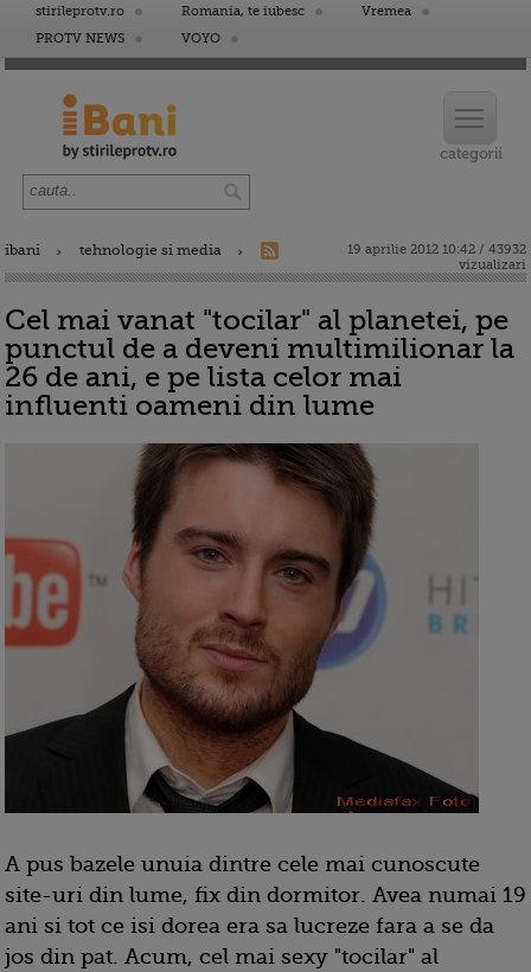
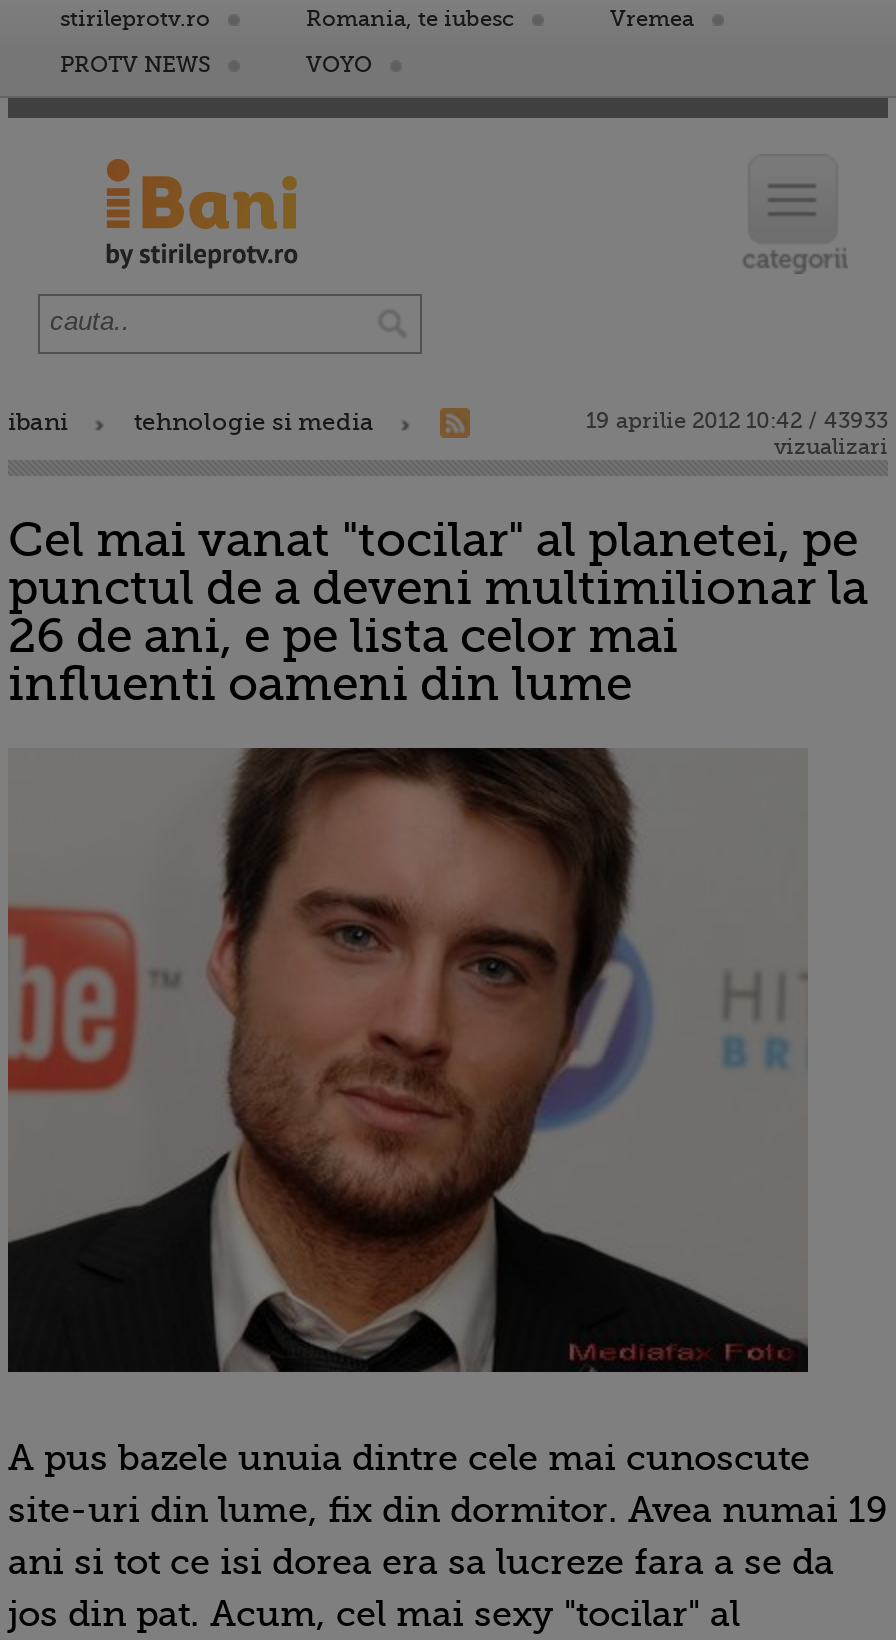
- 19 aprilie 2012 10:42 / 43932
+ 19 aprilie 2012 10:42 / 43933
